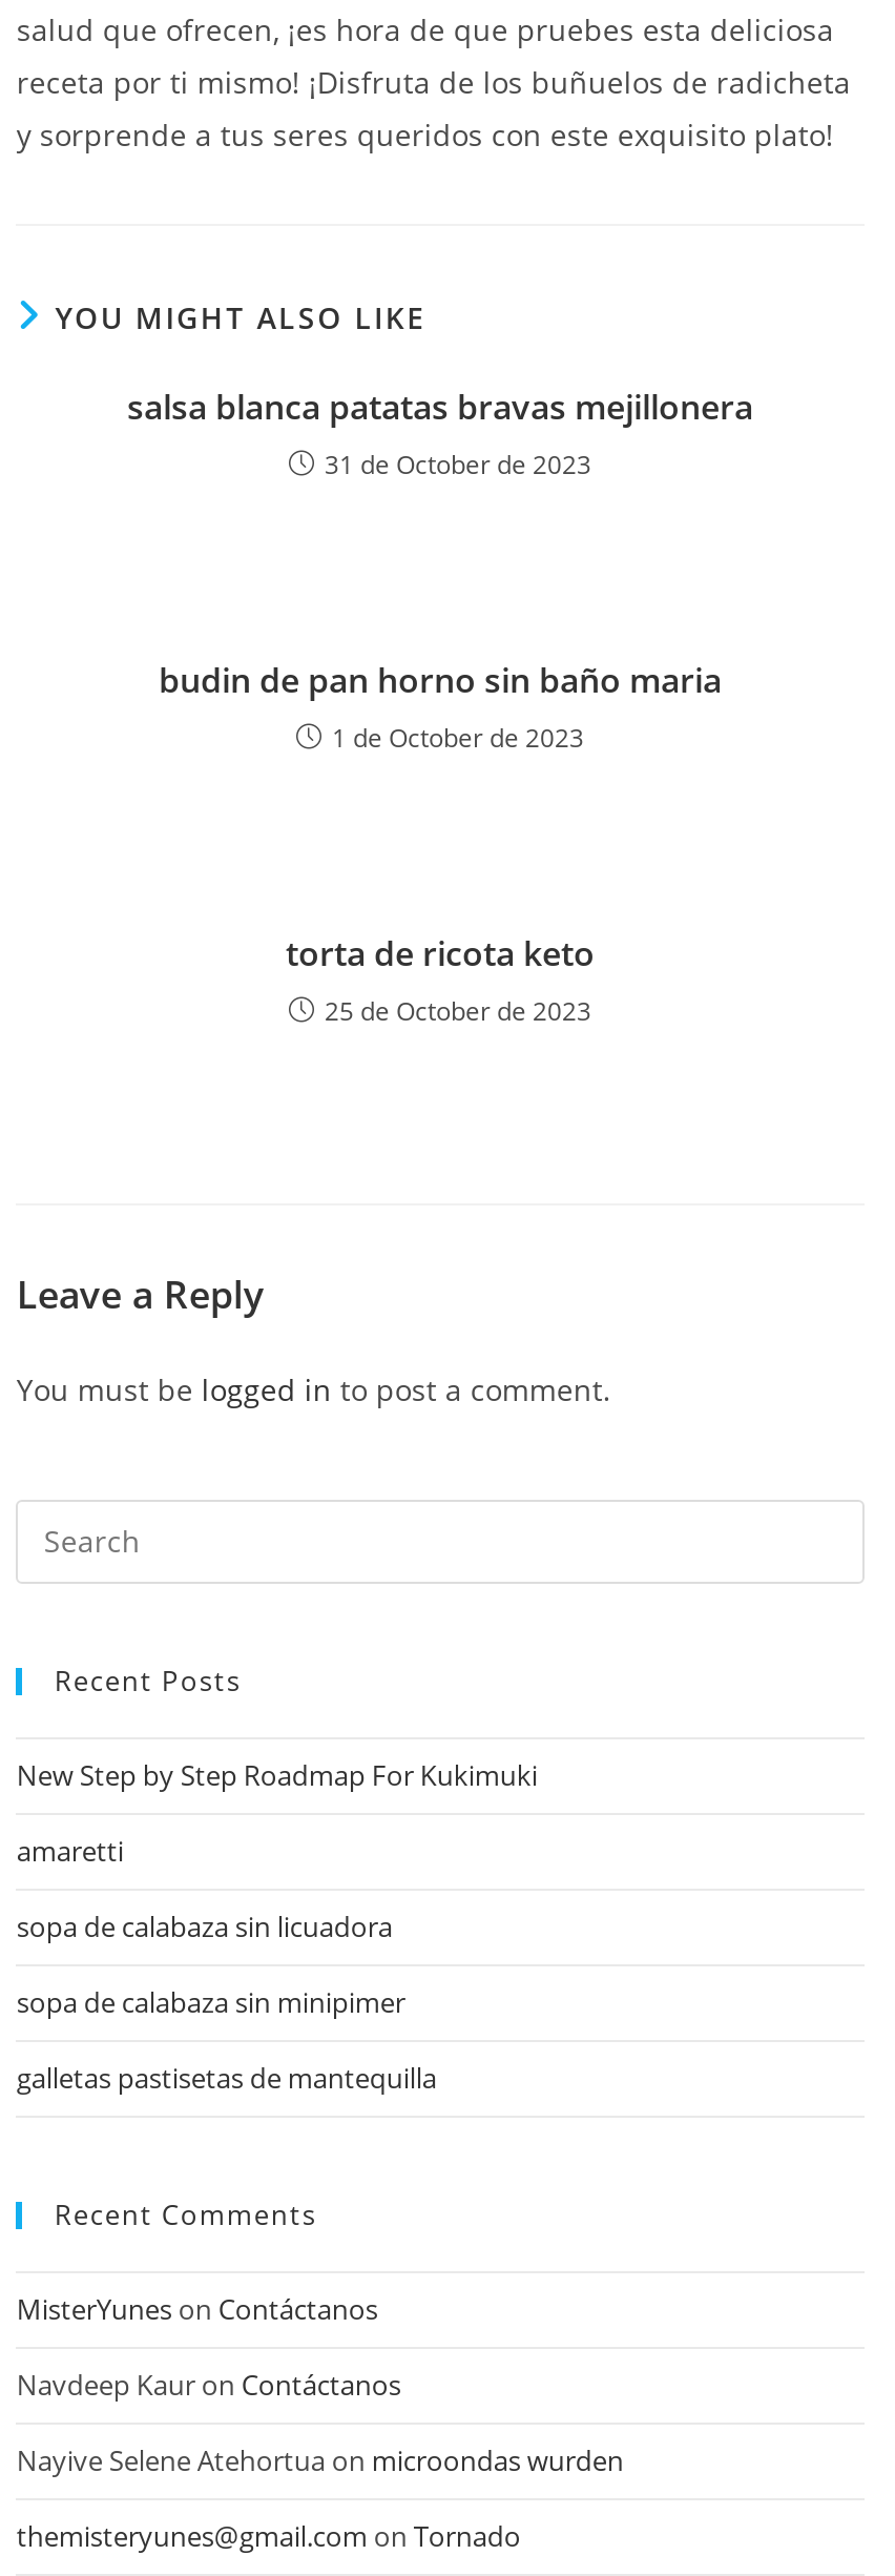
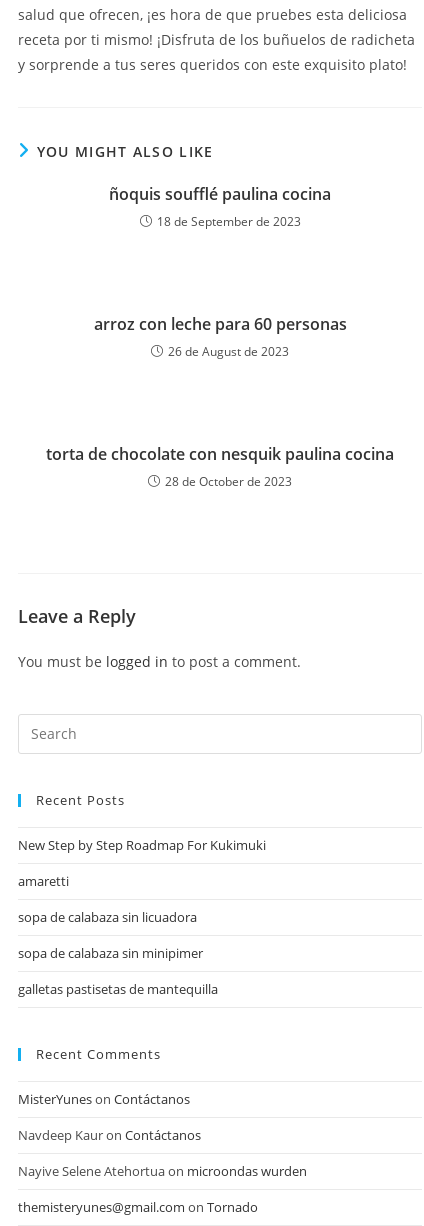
- salsa blanca patatas bravas mejillonera
- 31 de October de 2023
+ ñoquis soufflé paulina cocina
+ 18 de September de 2023

- budin de pan horno sin baño maria
- 1 de October de 2023
+ arroz con leche para 60 personas
+ 26 de August de 2023

- torta de ricota keto
- 25 de October de 2023
+ torta de chocolate con nesquik paulina cocina
+ 28 de October de 2023
